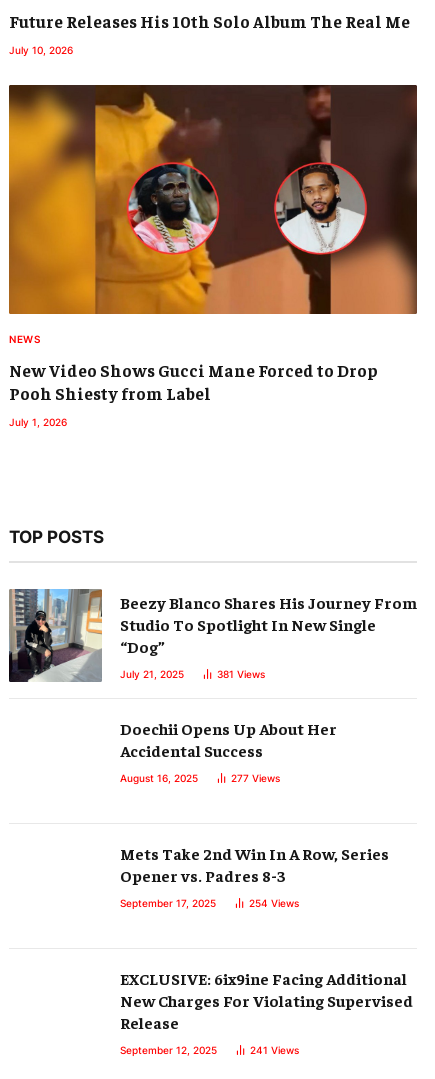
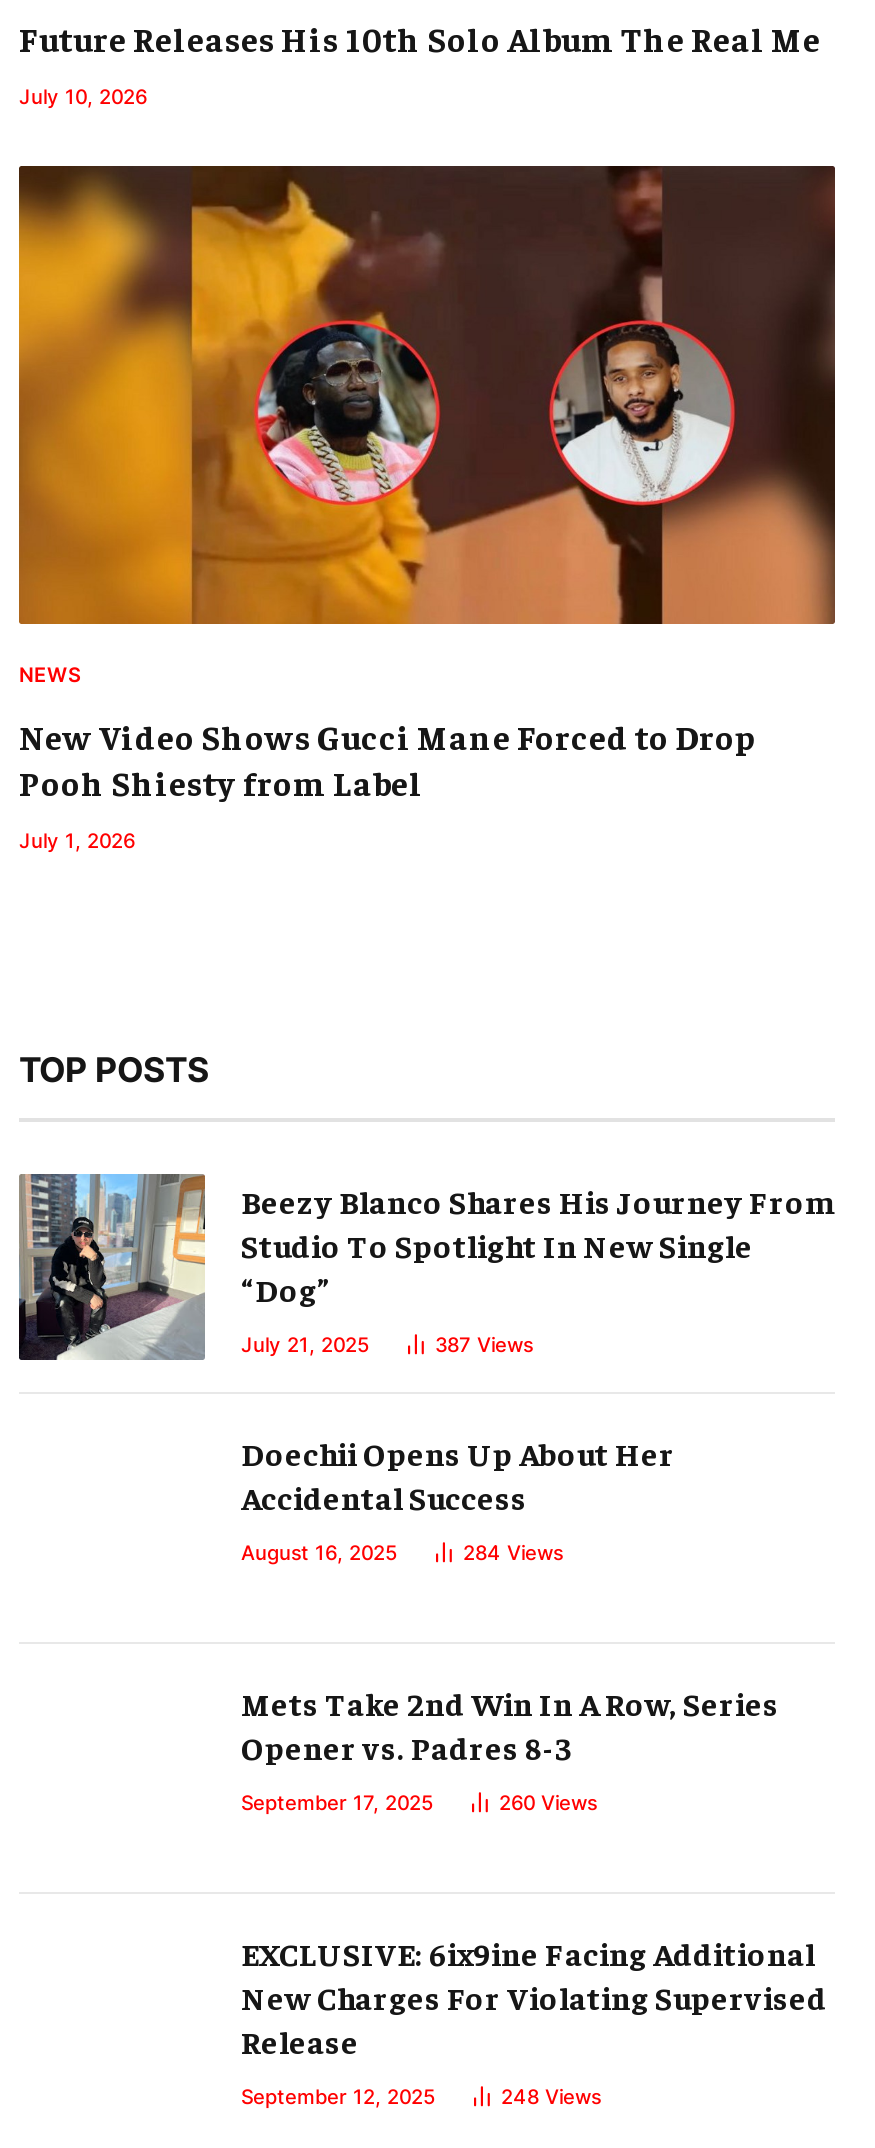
- 381 Views
+ 387 Views

- 277 Views
+ 284 Views

- 254 Views
+ 260 Views

- 241 Views
+ 248 Views
